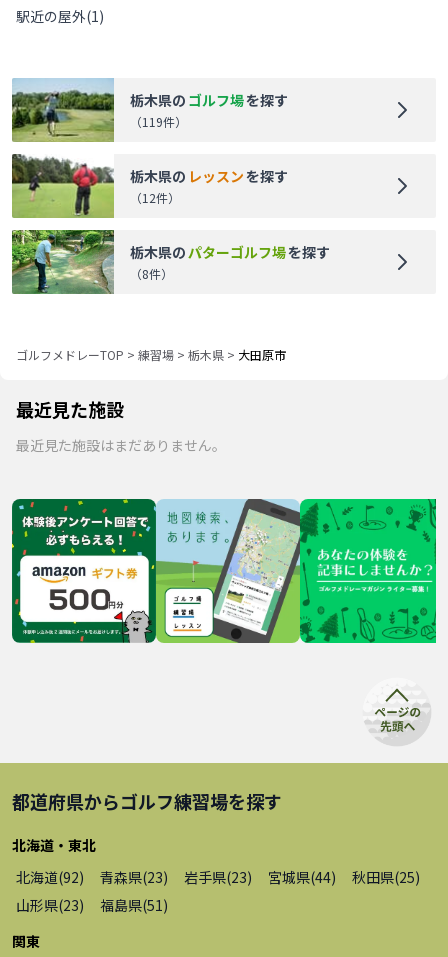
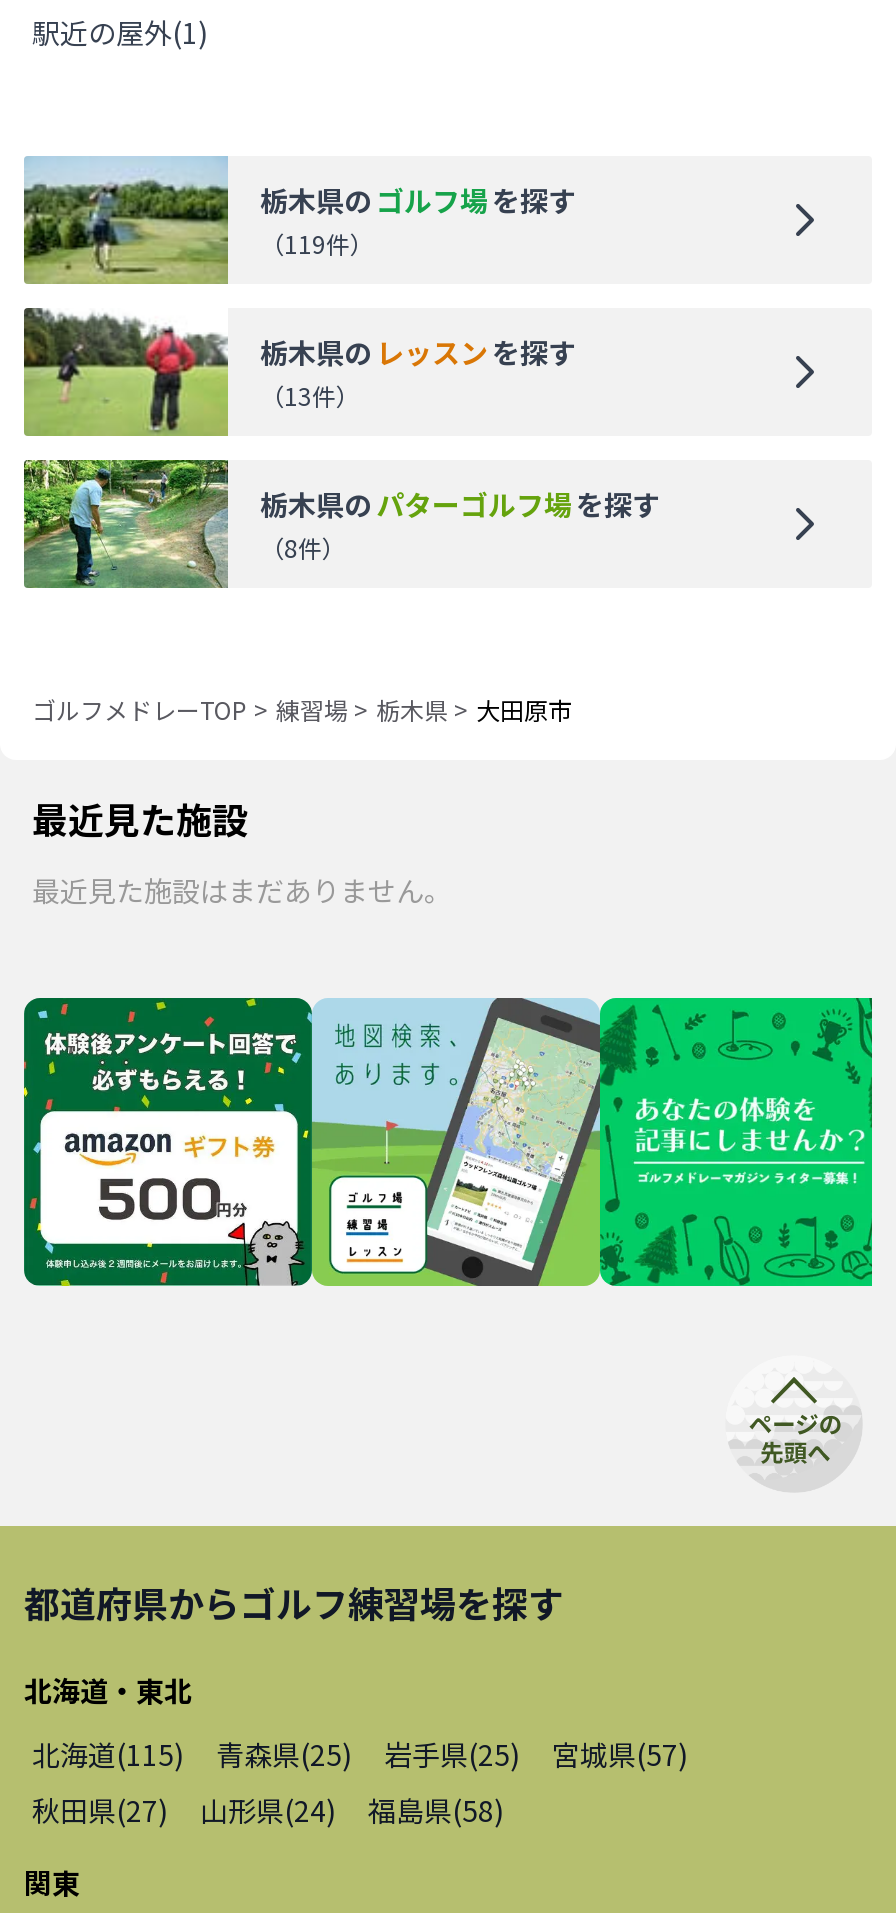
- （12件）
+ （13件）

- 北海道(92)
+ 北海道(115)

- 青森県(23)
+ 青森県(25)

- 岩手県(23)
+ 岩手県(25)

- 宮城県(44)
+ 宮城県(57)

- 秋田県(25)
+ 秋田県(27)

- 山形県(23)
+ 山形県(24)

- 福島県(51)
+ 福島県(58)
